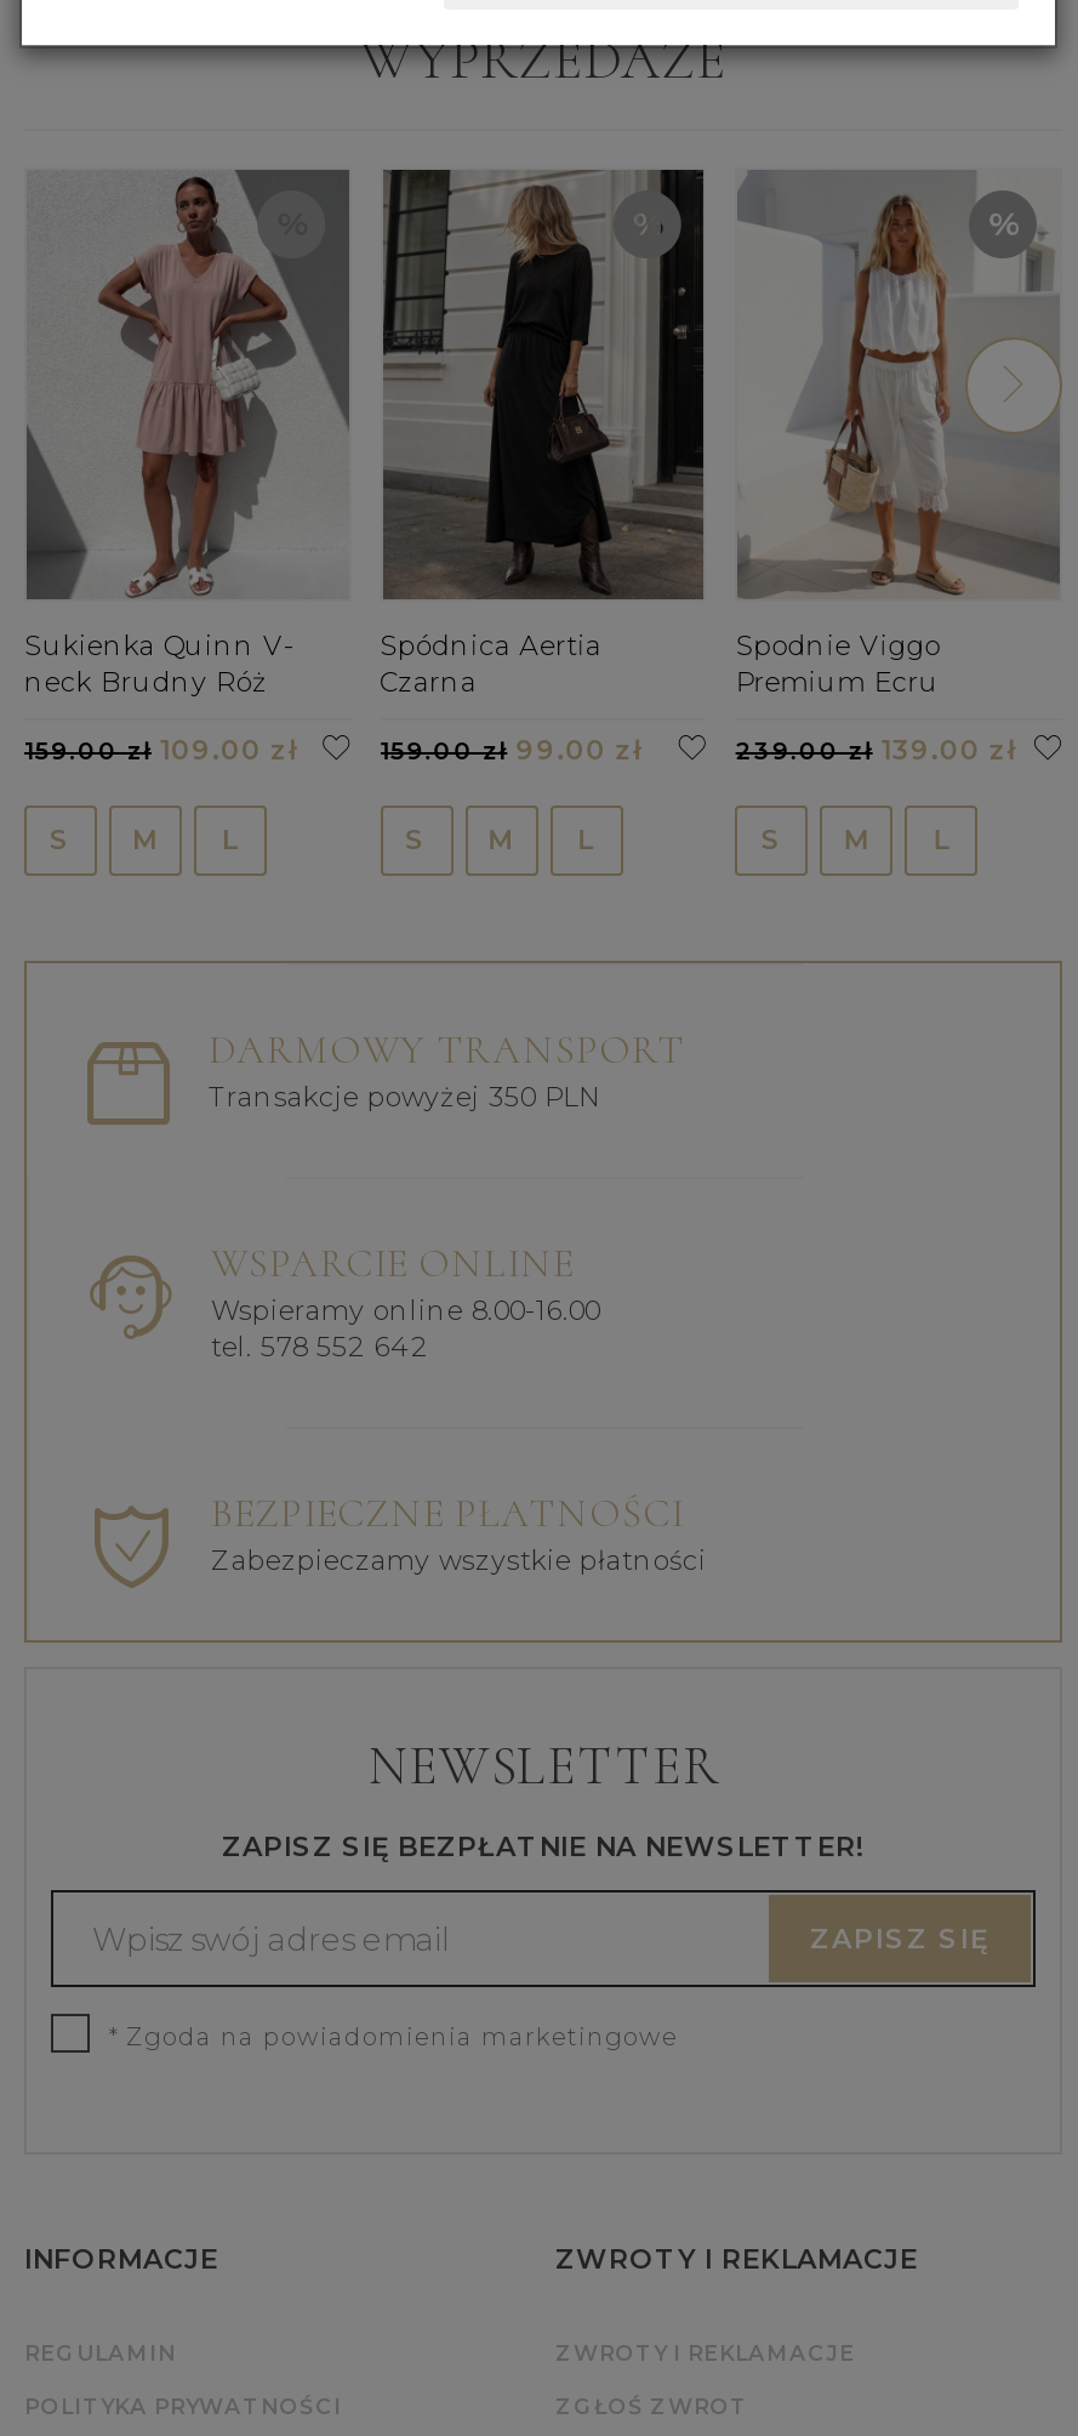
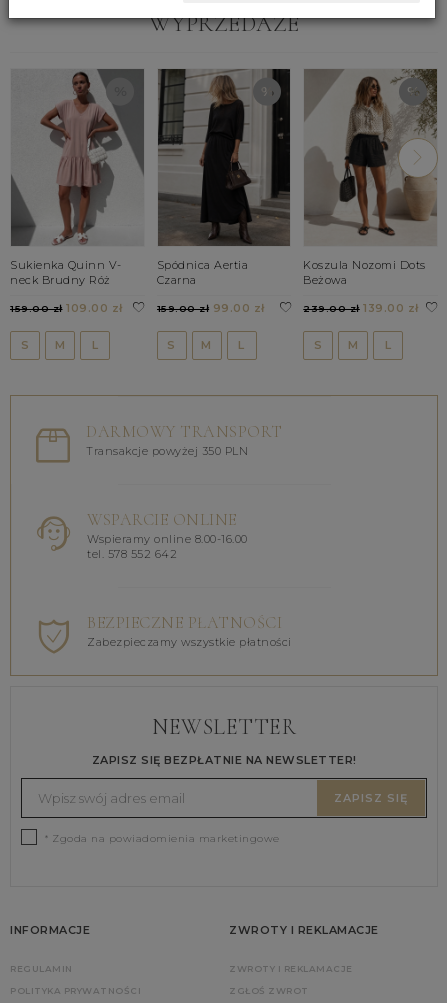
- [image]
- Spodnie Viggo
- Premium Ecru
+ [image]
+ Koszula Nozomi Dots
+ Beżowa
